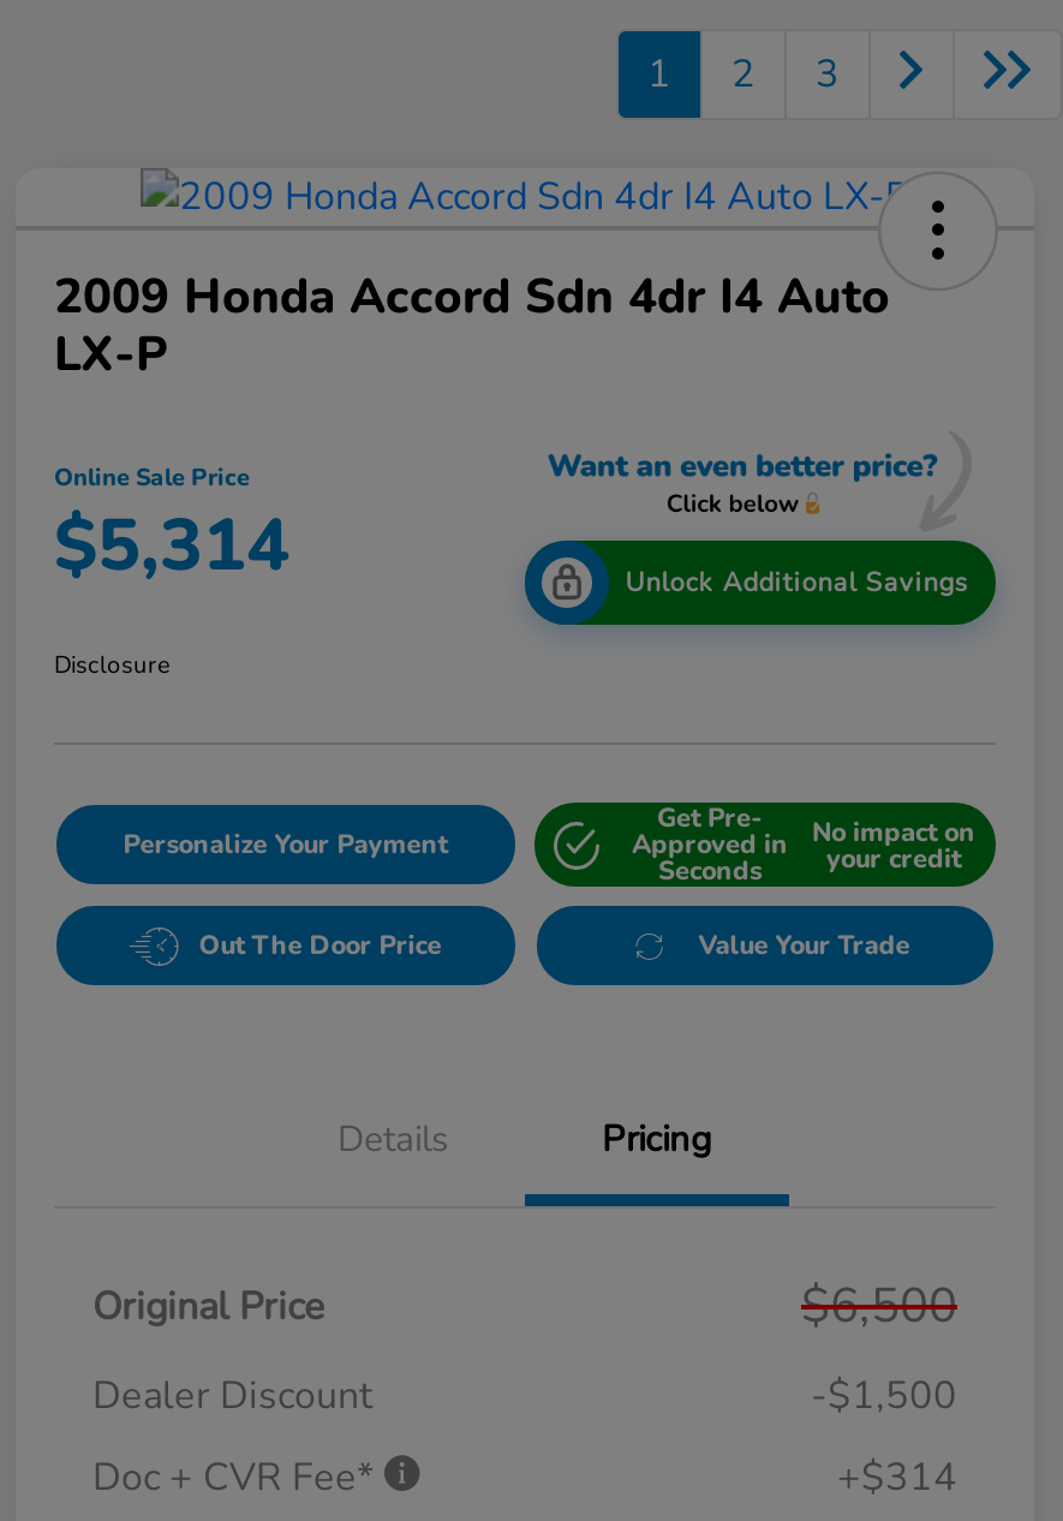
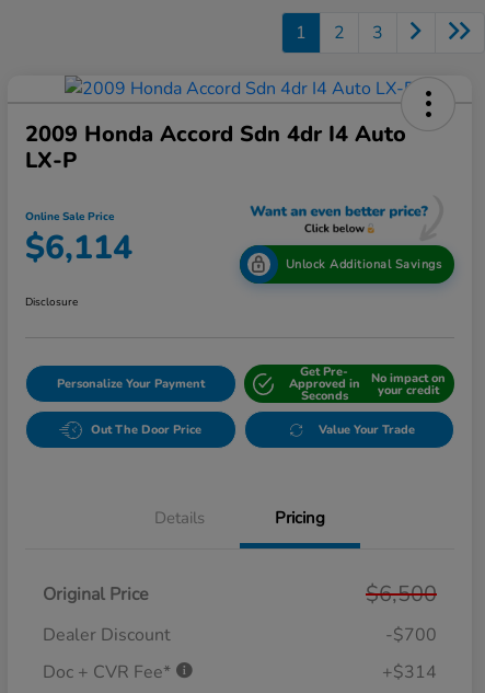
- $5,314
+ $6,114

- -$1,500
+ -$700
